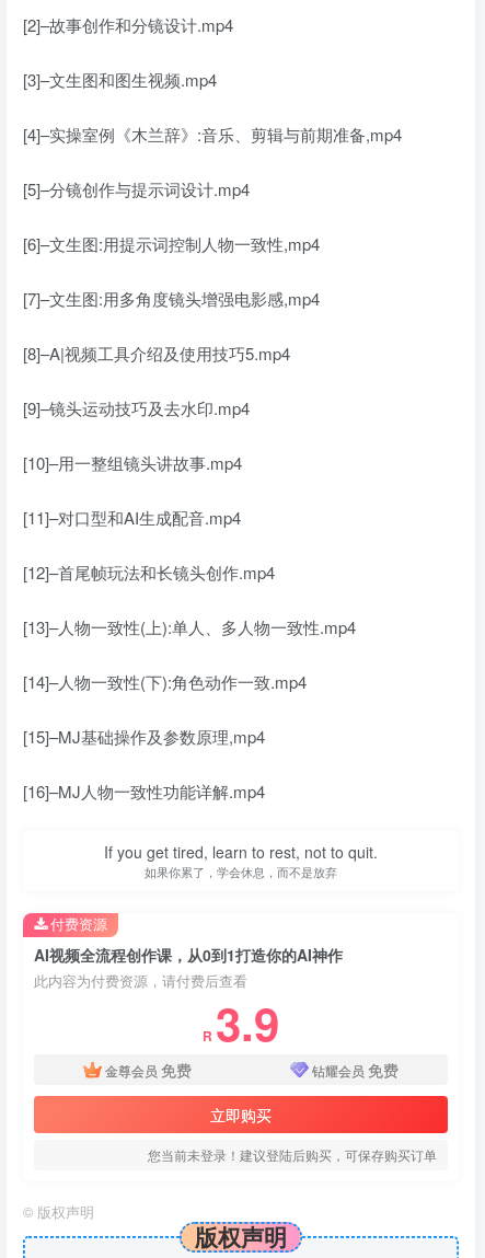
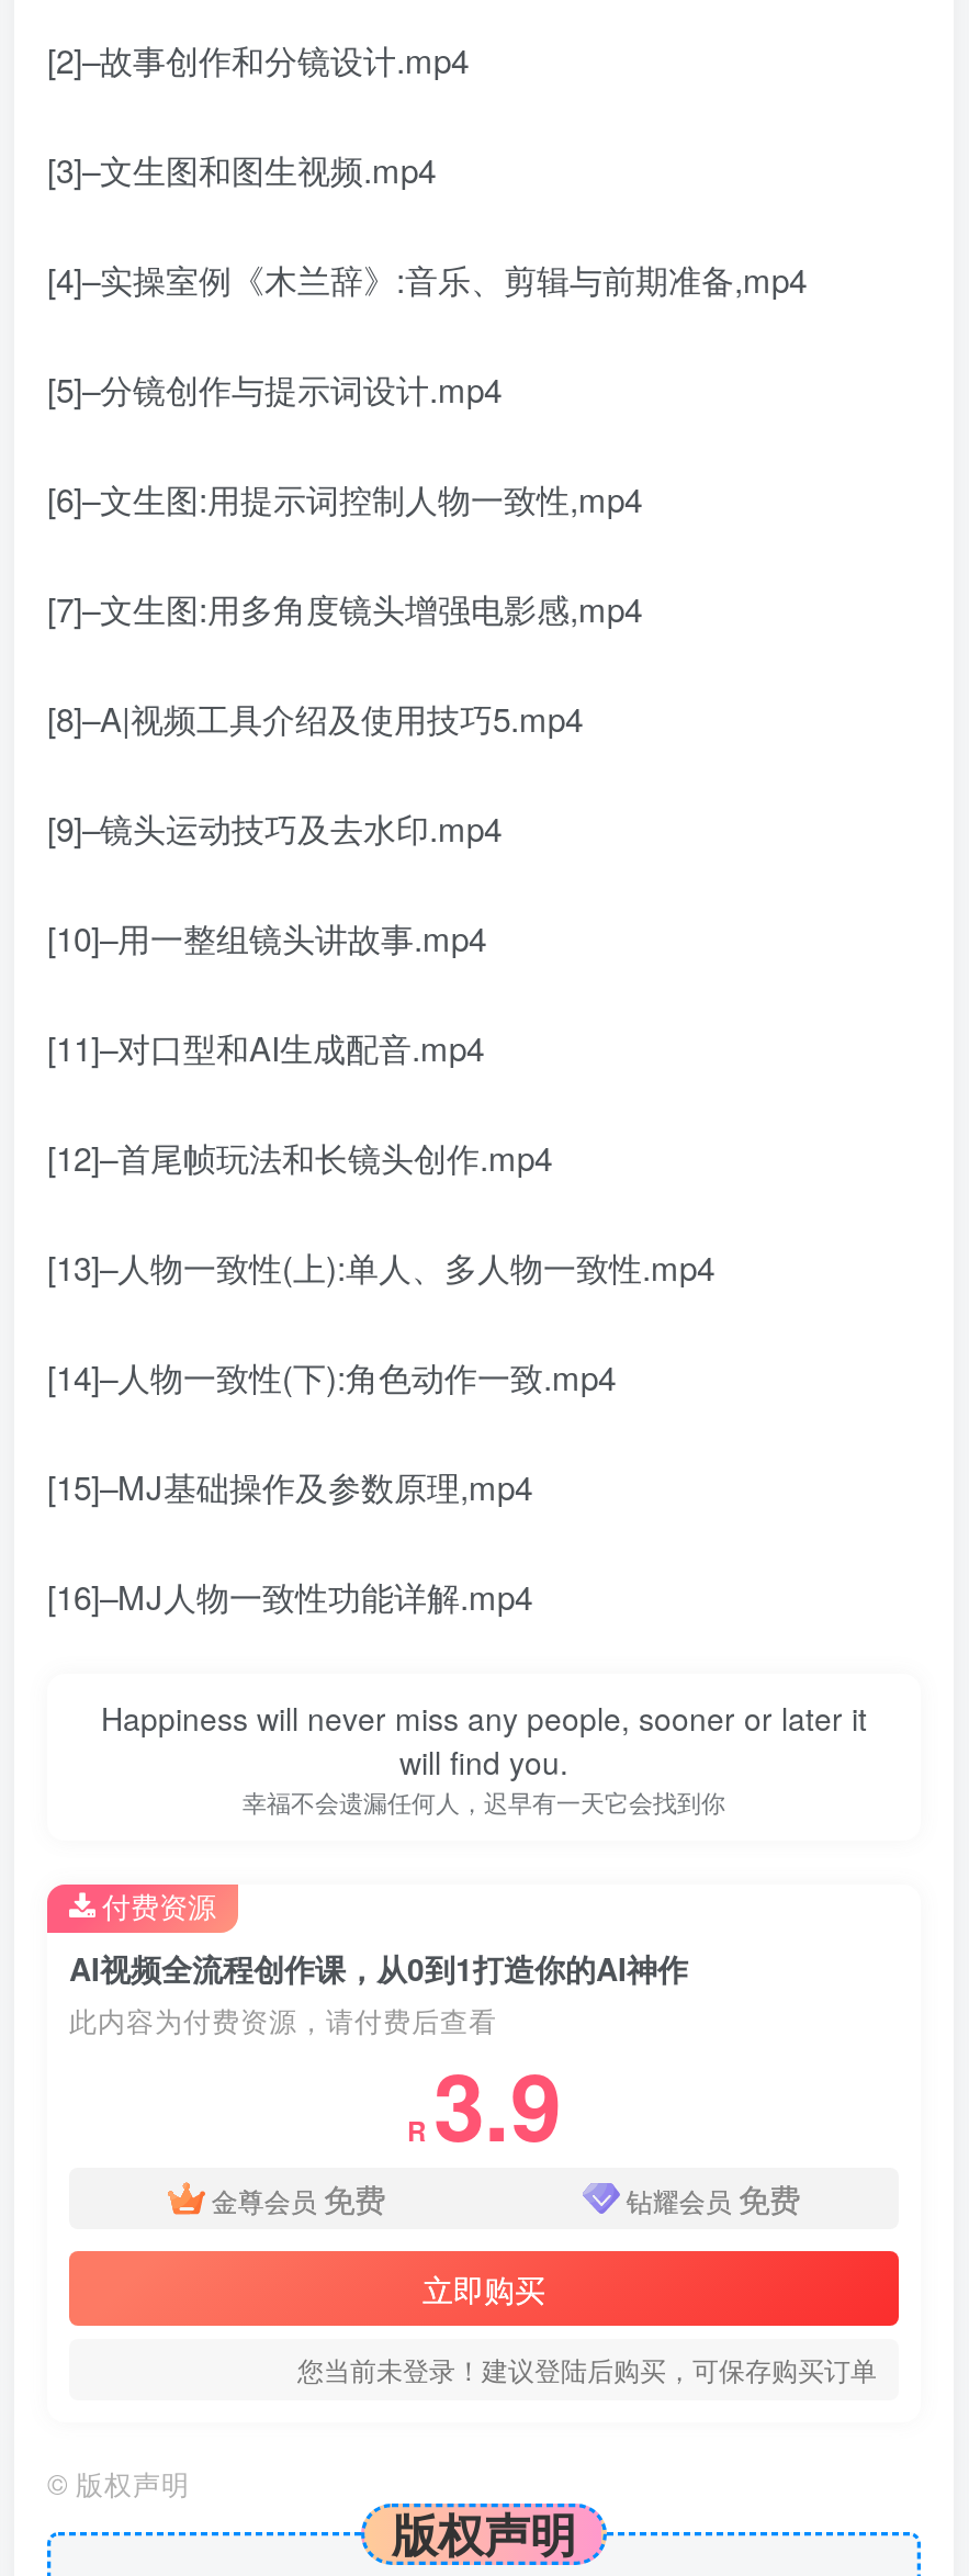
- If you get tired, learn to rest, not to quit.
- 如果你累了，学会休息，而不是放弃
+ Happiness will never miss any people, sooner or later it
+ will find you.
+ 幸福不会遗漏任何人，迟早有一天它会找到你
